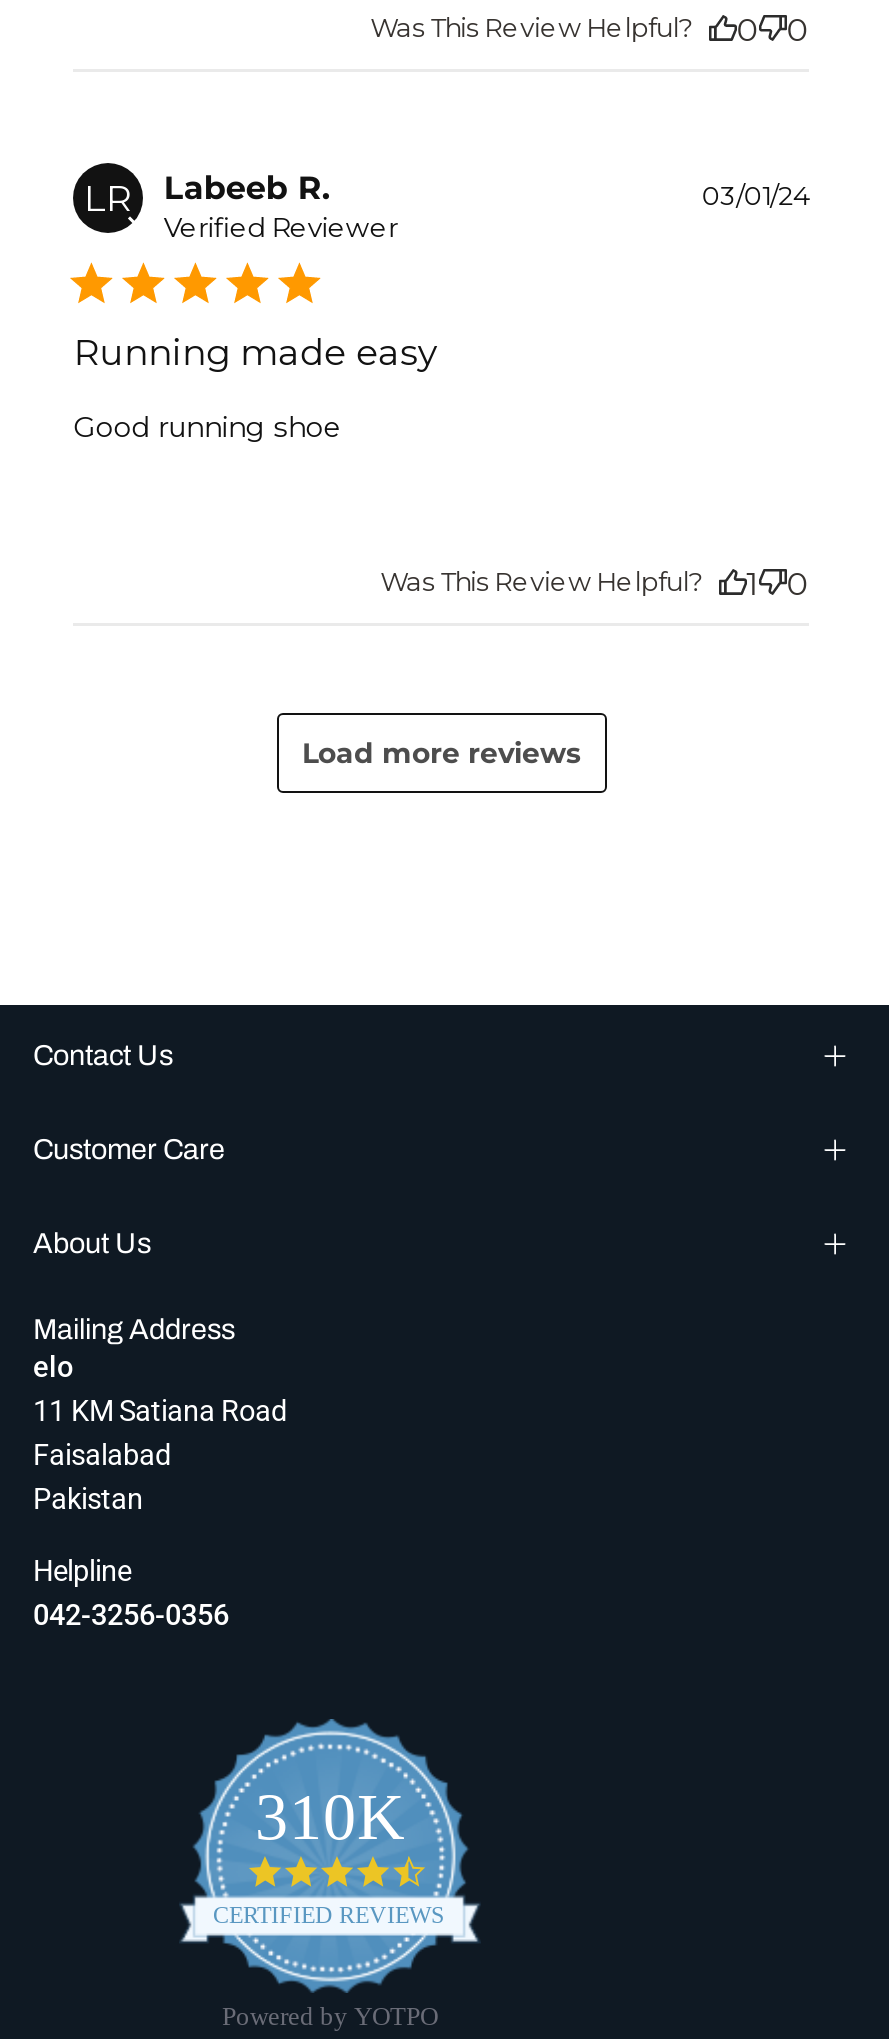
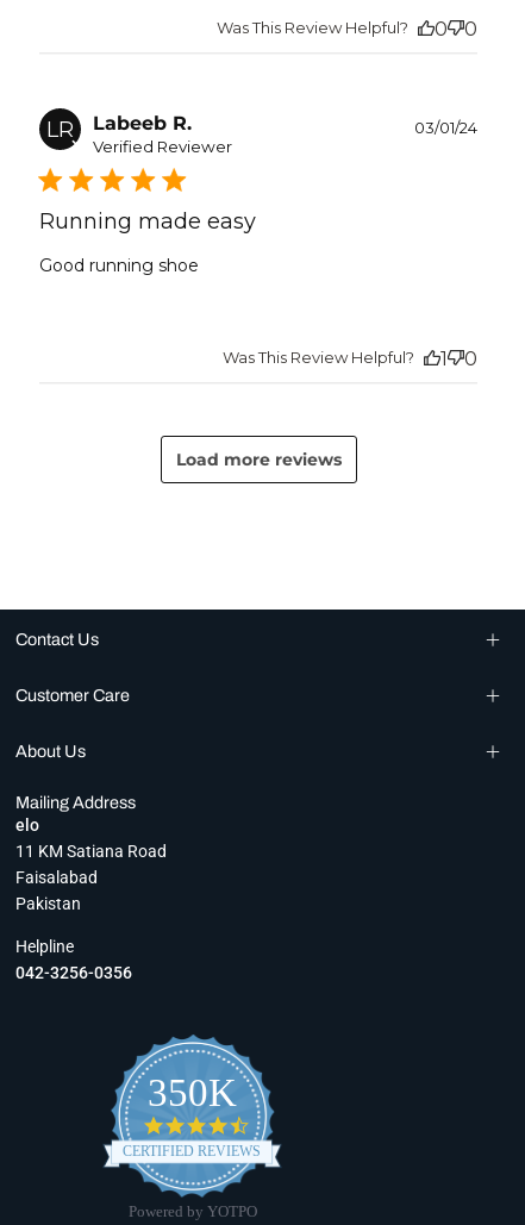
- 310K
+ 350K
